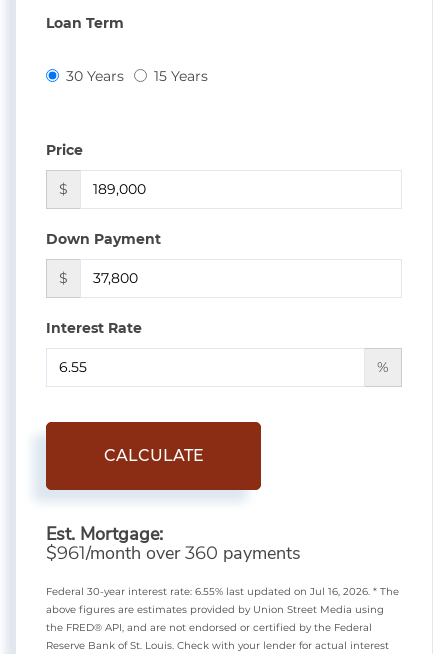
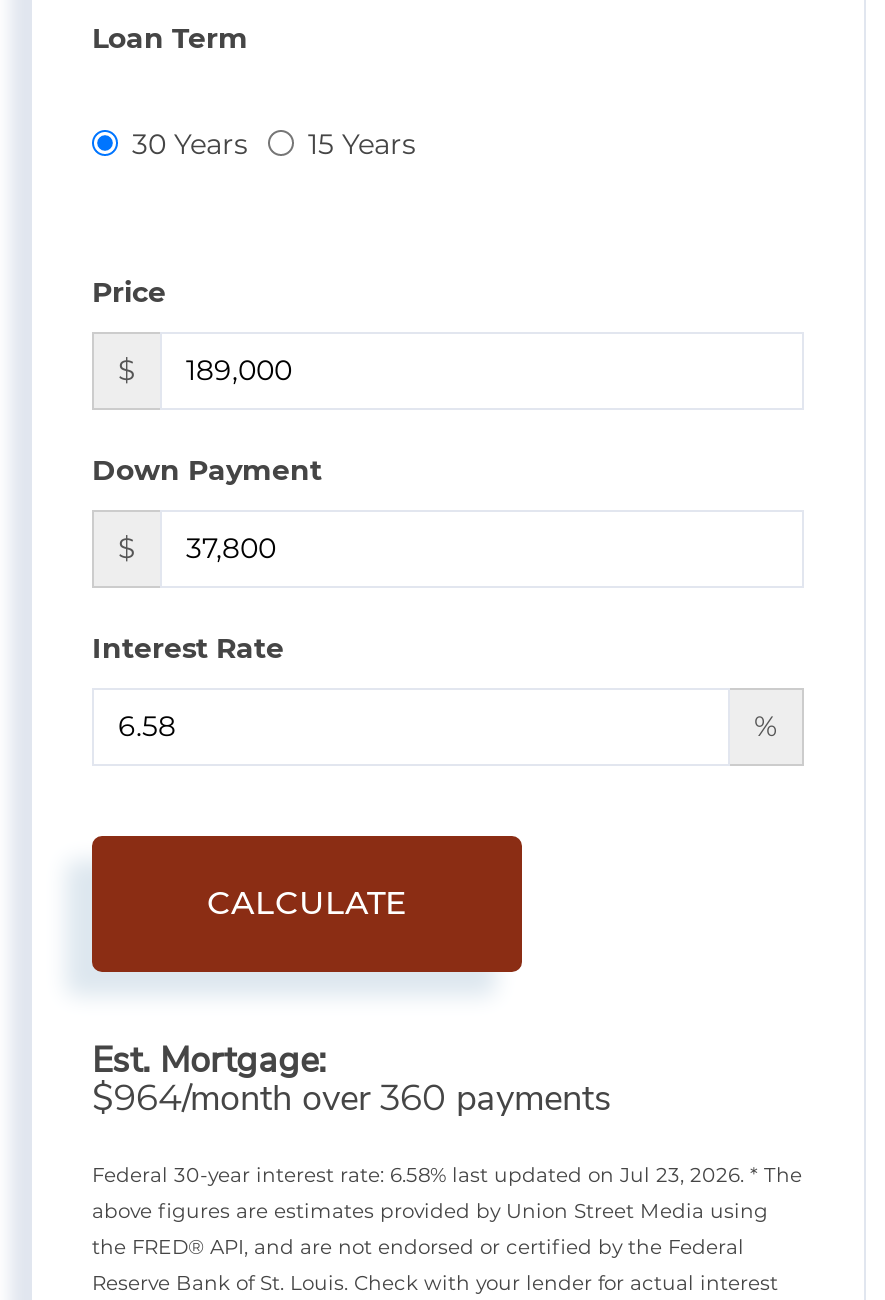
- $961/month over 360 payments
+ $964/month over 360 payments

- Federal 30-year interest rate: 6.55% last updated on Jul 16, 2026. * The
+ Federal 30-year interest rate: 6.58% last updated on Jul 23, 2026. * The
